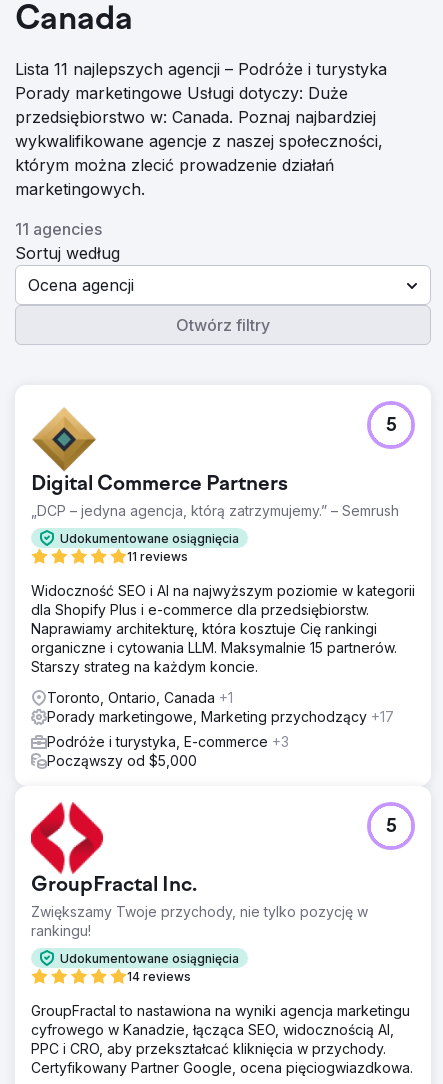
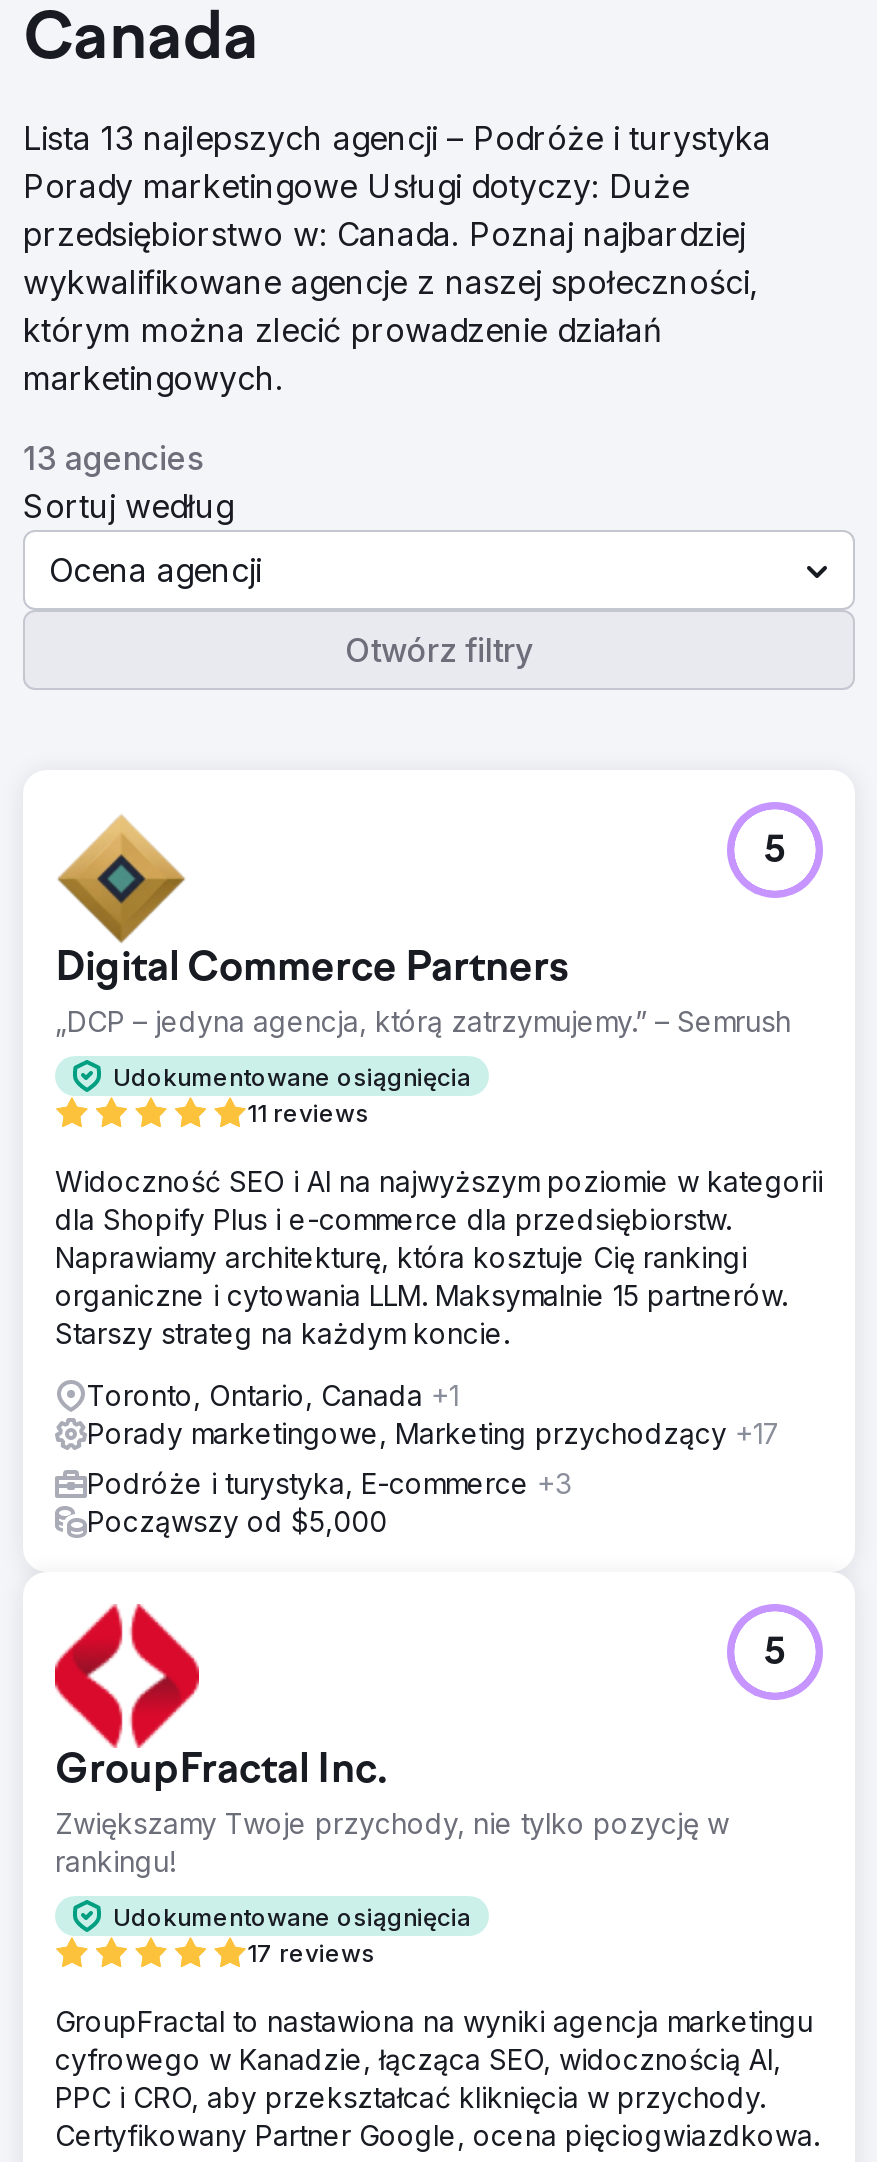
- Lista 11 najlepszych agencji – Podróże i turystyka
+ Lista 13 najlepszych agencji – Podróże i turystyka

- 11 agencies
+ 13 agencies

- 14 reviews
+ 17 reviews
